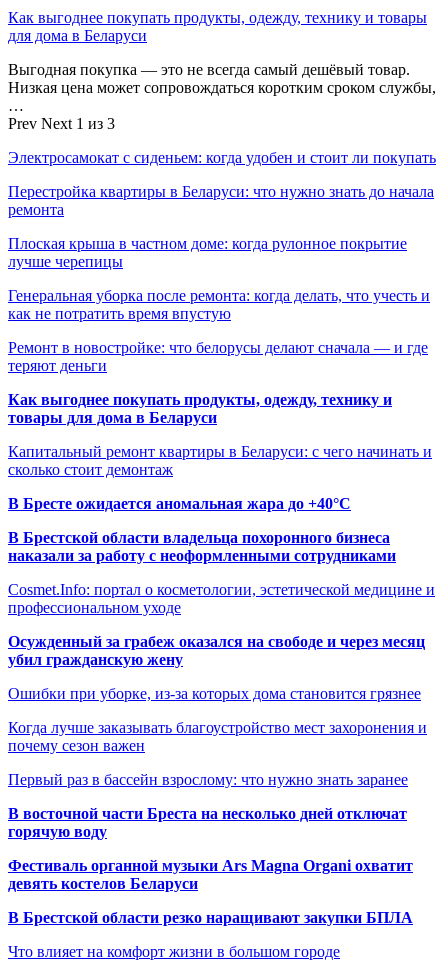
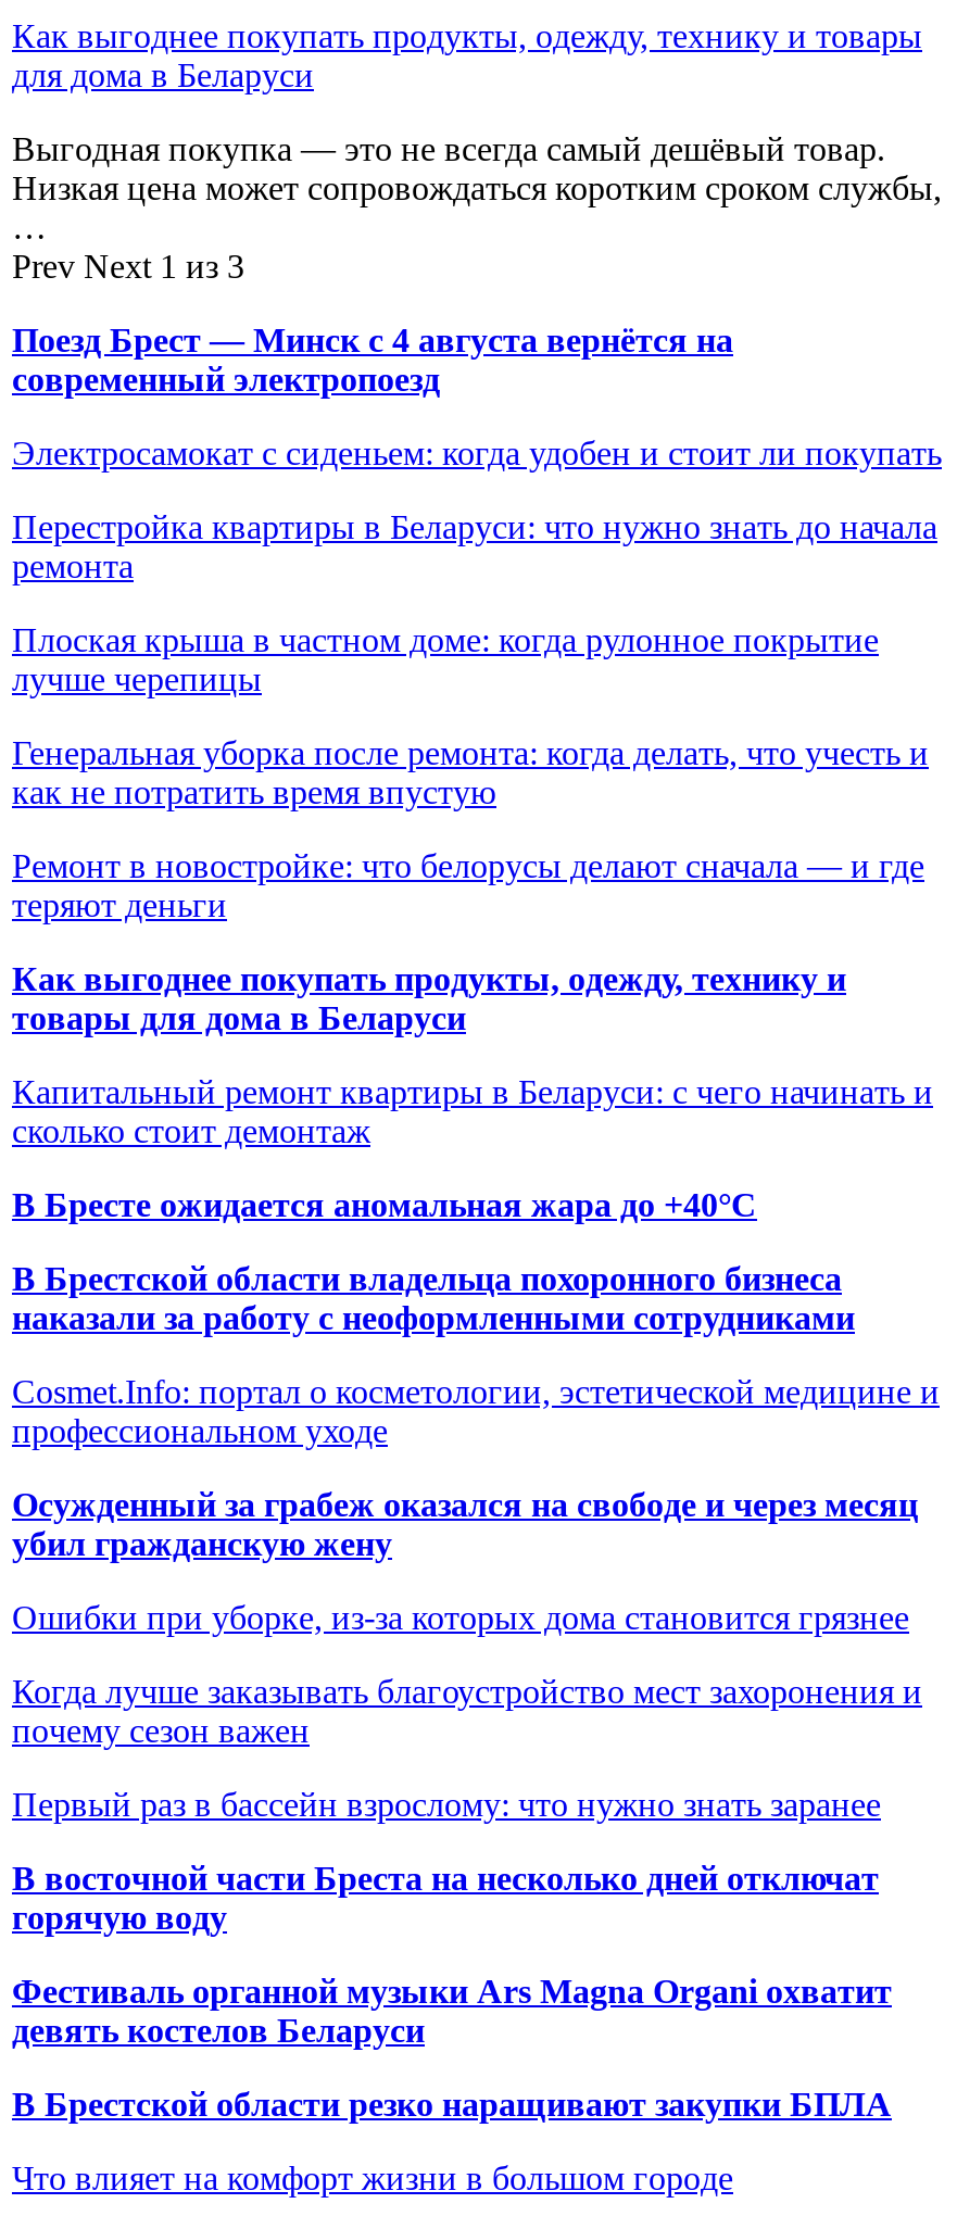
+ Поезд Брест — Минск с 4 августа вернётся на
+ современный электропоезд
